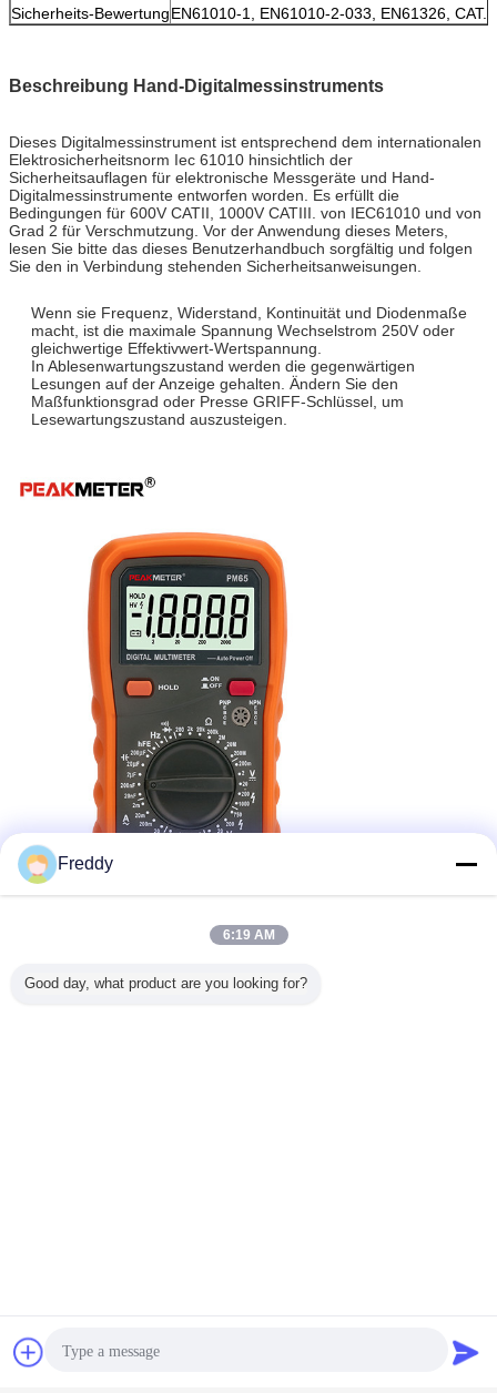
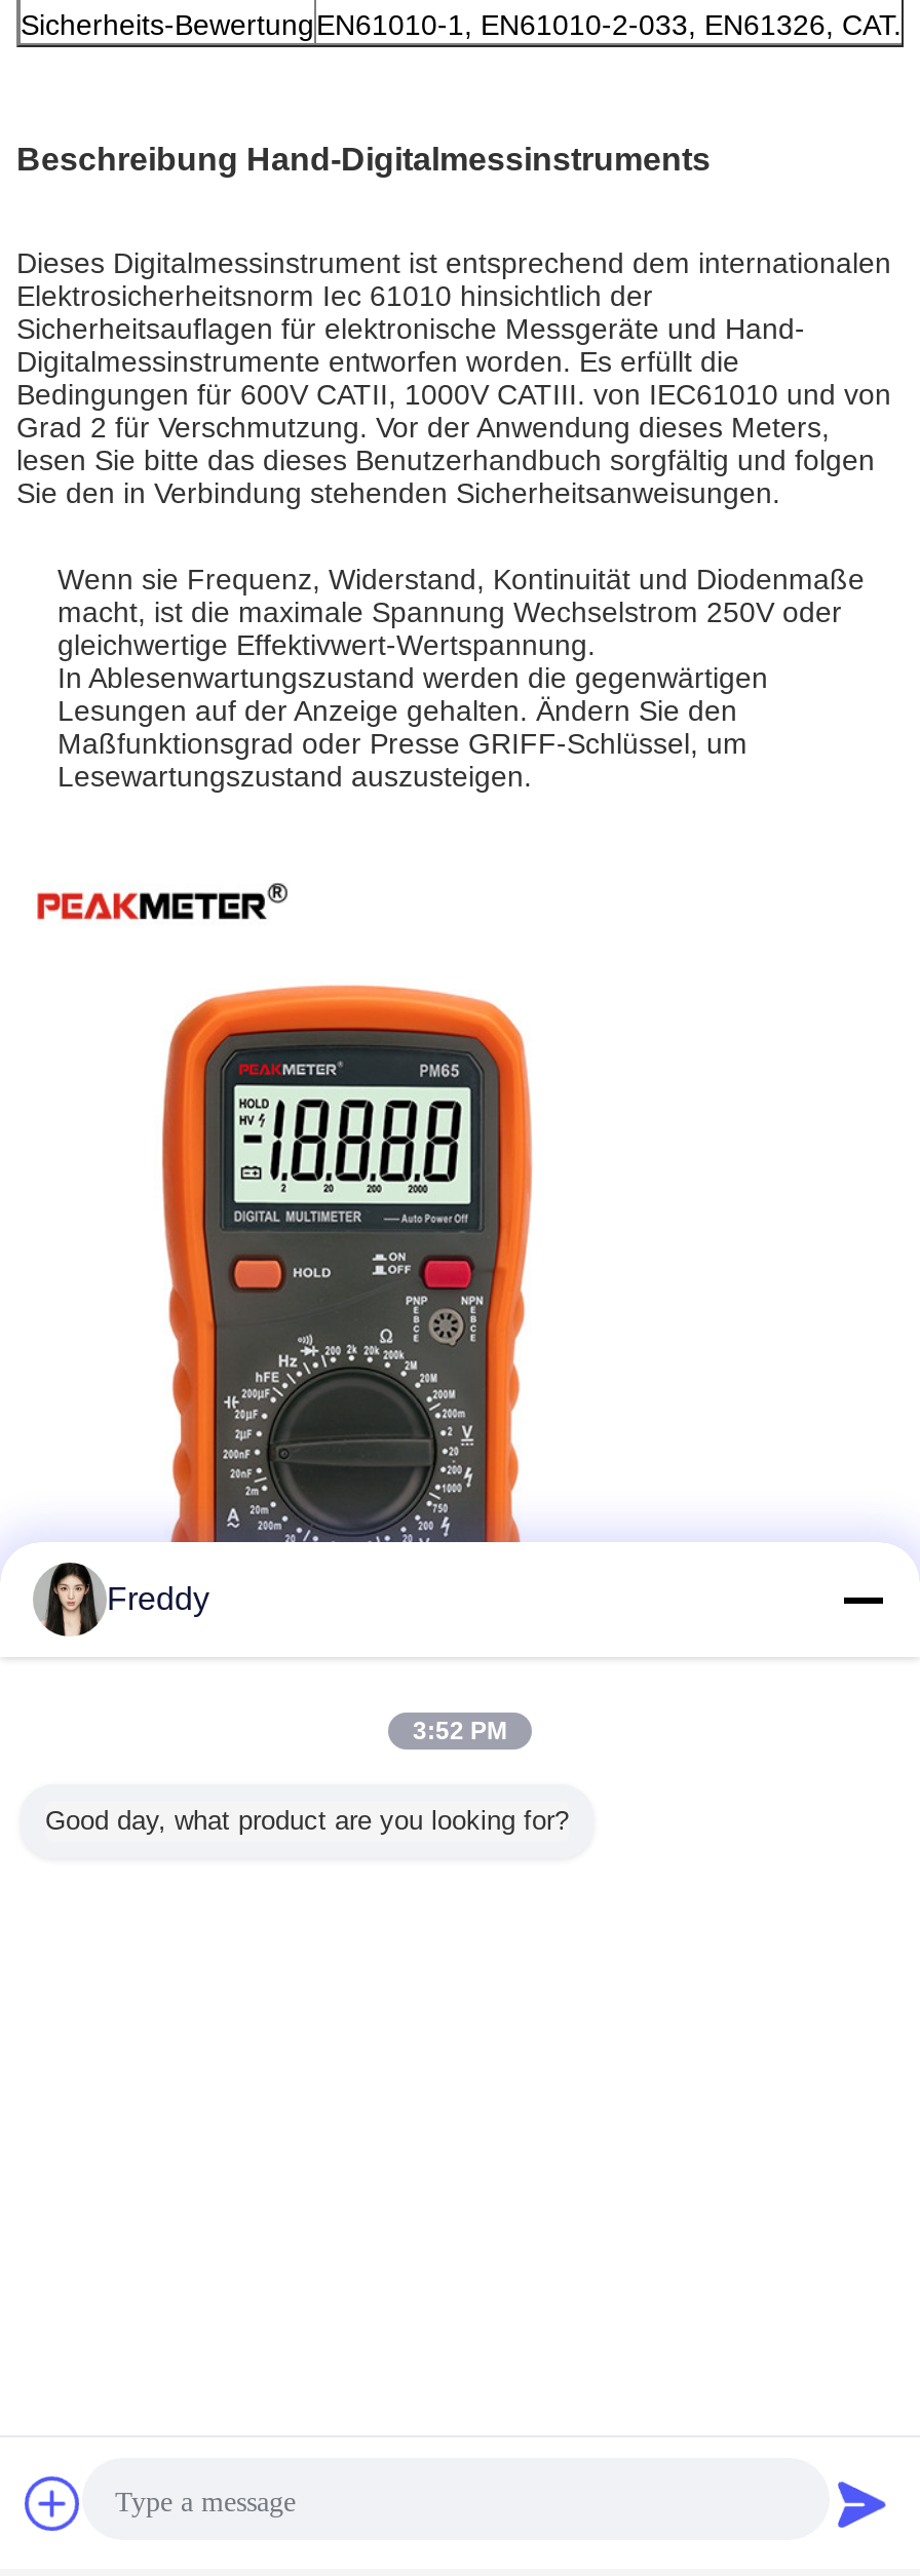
- [image]
+ [image]

- 6:19 AM
+ 3:52 PM
